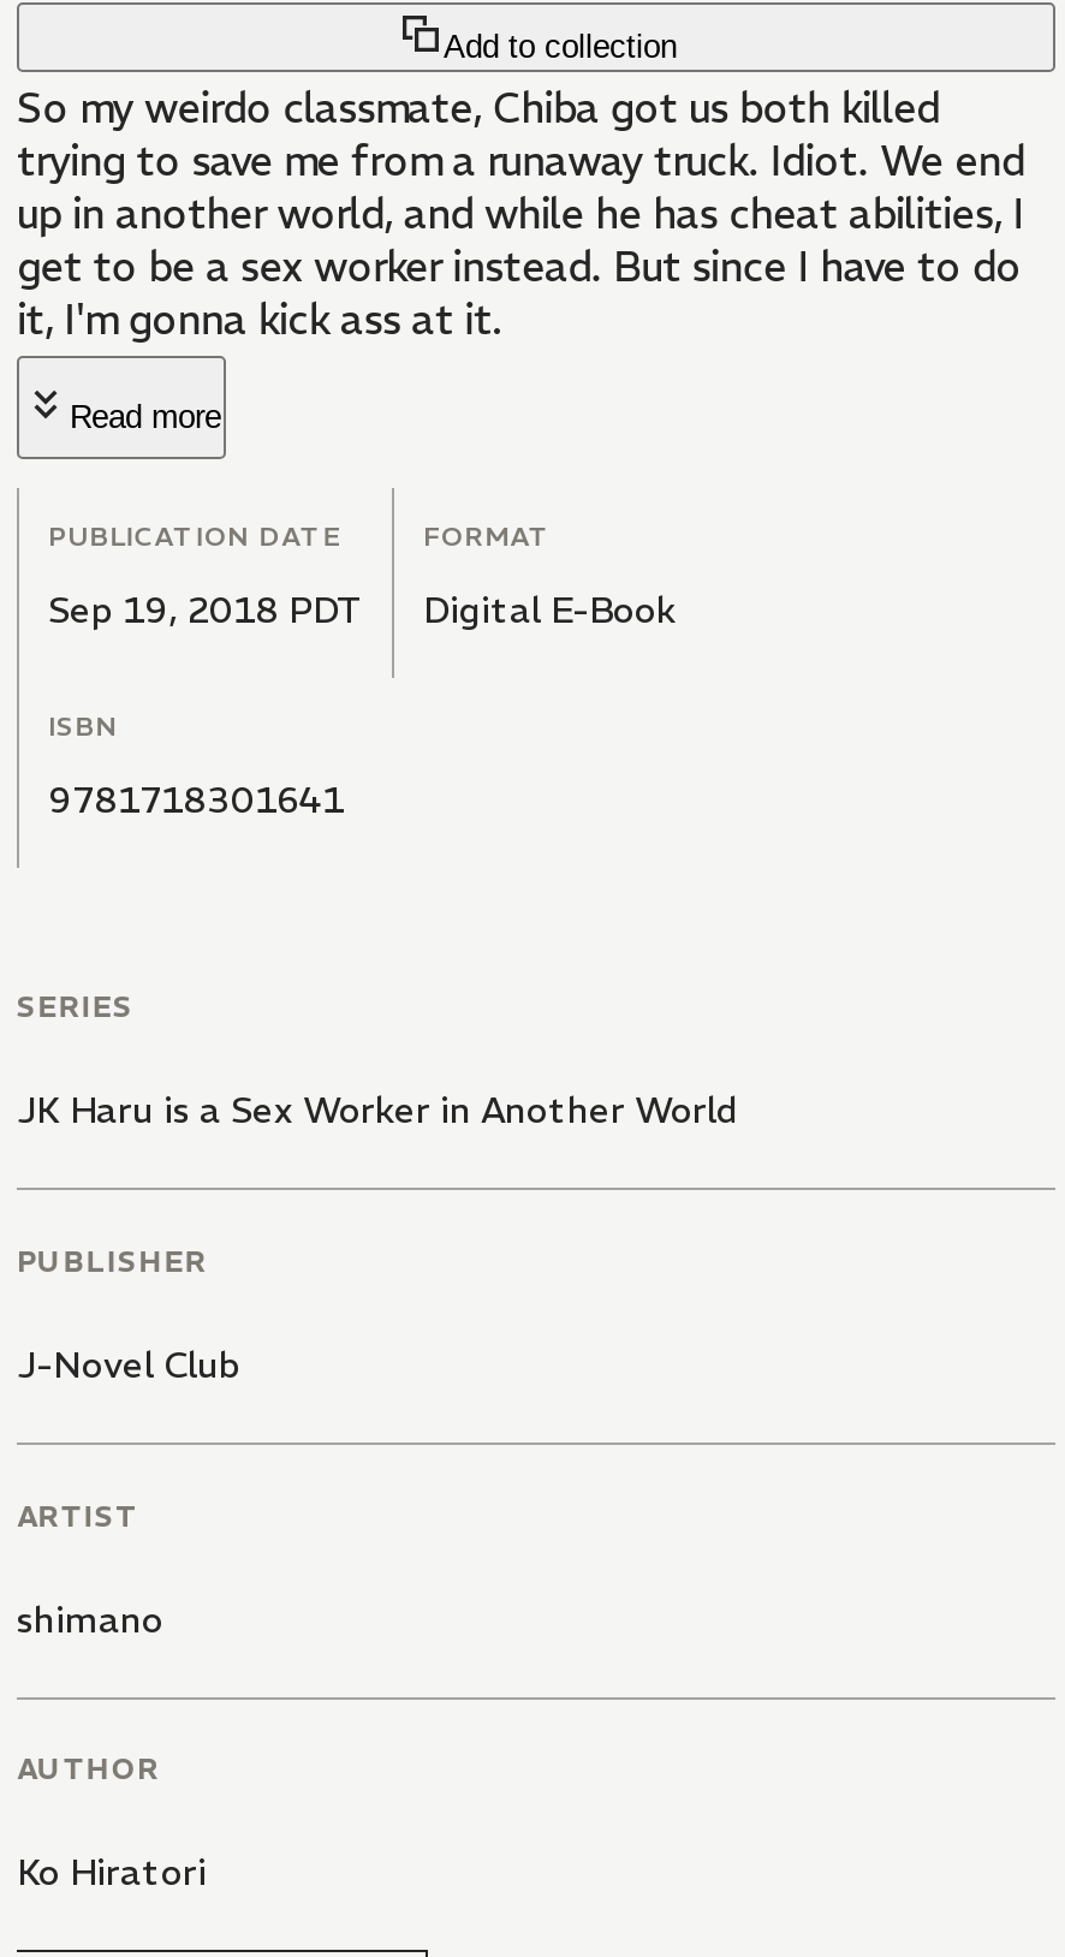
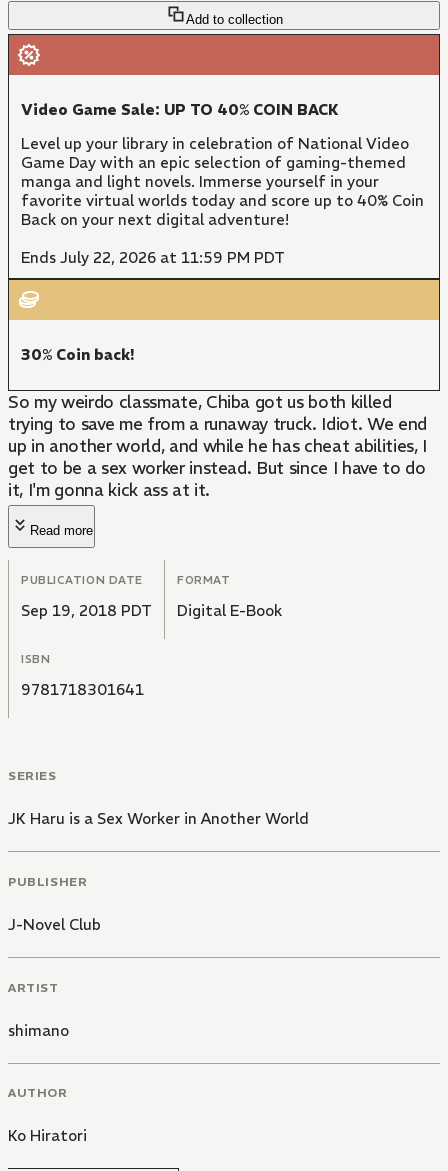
+ [image]
+ Video Game Sale: UP TO 40% COIN BACK
+ Level up your library in celebration of National Video
+ Game Day with an epic selection of gaming-themed
+ manga and light novels. Immerse yourself in your
+ favorite virtual worlds today and score up to 40% Coin
+ Back on your next digital adventure!
+ Ends July 22, 2026 at 11:59 PM PDT

+ 30% Coin back!
